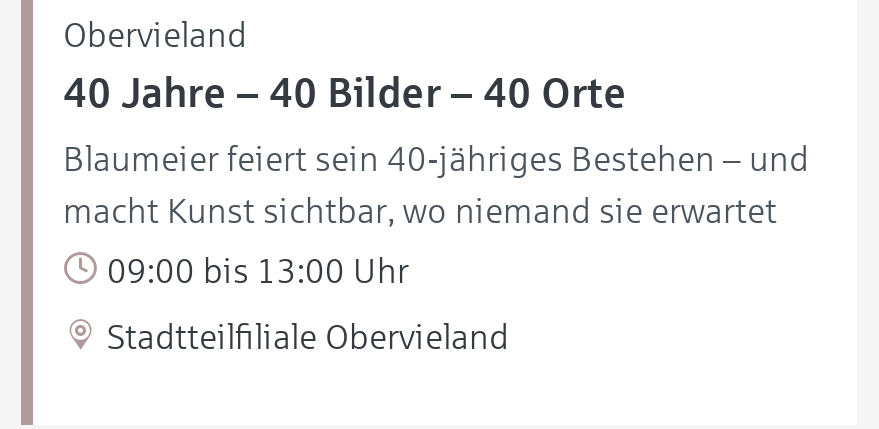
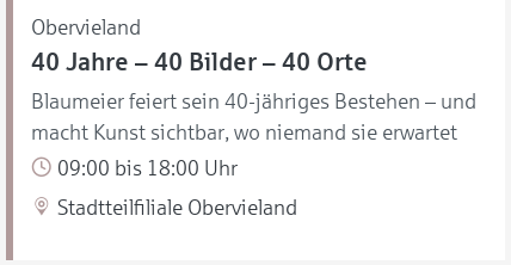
- 09:00 bis 13:00 Uhr
+ 09:00 bis 18:00 Uhr
